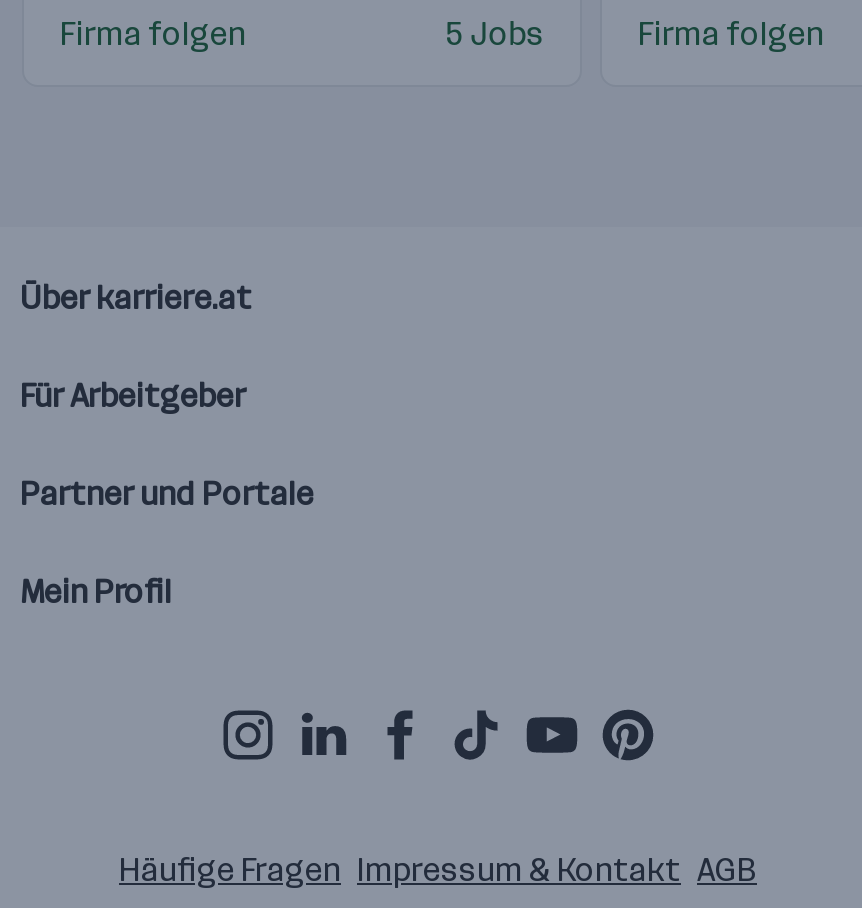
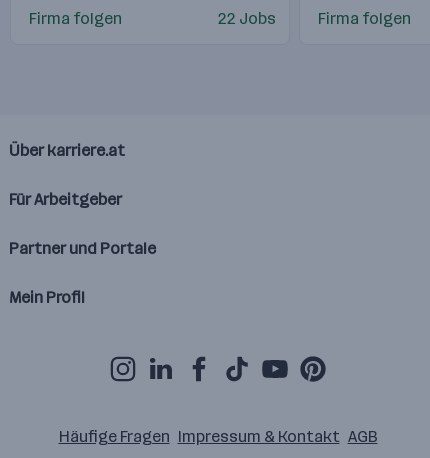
- 5 Jobs
+ 22 Jobs
